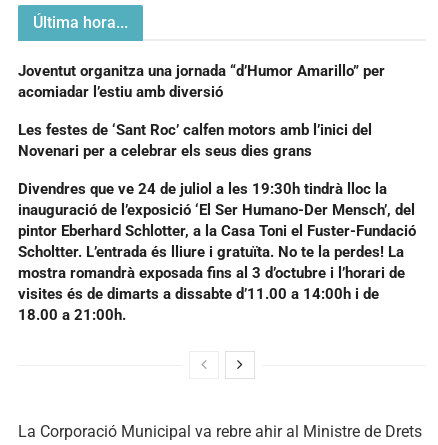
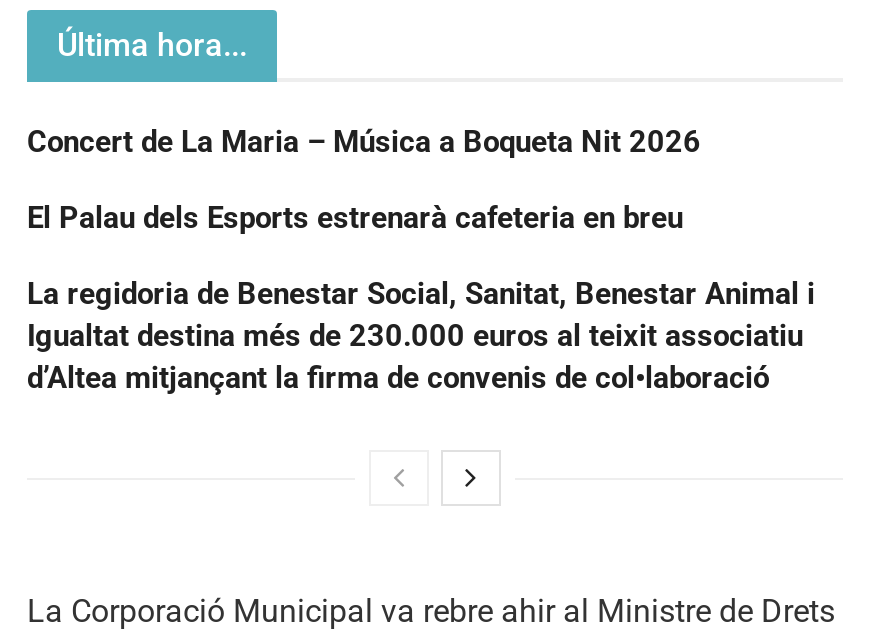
- Joventut organitza una jornada “d’Humor Amarillo” per
- acomiadar l’estiu amb diversió
+ Concert de La Maria – Música a Boqueta Nit 2026

- Les festes de ‘Sant Roc’ calfen motors amb l’inici del
- Novenari per a celebrar els seus dies grans
+ El Palau dels Esports estrenarà cafeteria en breu

- Divendres que ve 24 de juliol a les 19:30h tindrà lloc la
- inauguració de l’exposició ‘El Ser Humano-Der Mensch’, del
- pintor Eberhard Schlotter, a la Casa Toni el Fuster-Fundació
- Scholtter. L’entrada és lliure i gratuïta. No te la perdes! La
- mostra romandrà exposada fins al 3 d’octubre i l’horari de
- visites és de dimarts a dissabte d’11.00 a 14:00h i de
- 18.00 a 21:00h.
+ La regidoria de Benestar Social, Sanitat, Benestar Animal i
+ Igualtat destina més de 230.000 euros al teixit associatiu
+ d’Altea mitjançant la firma de convenis de col•laboració
